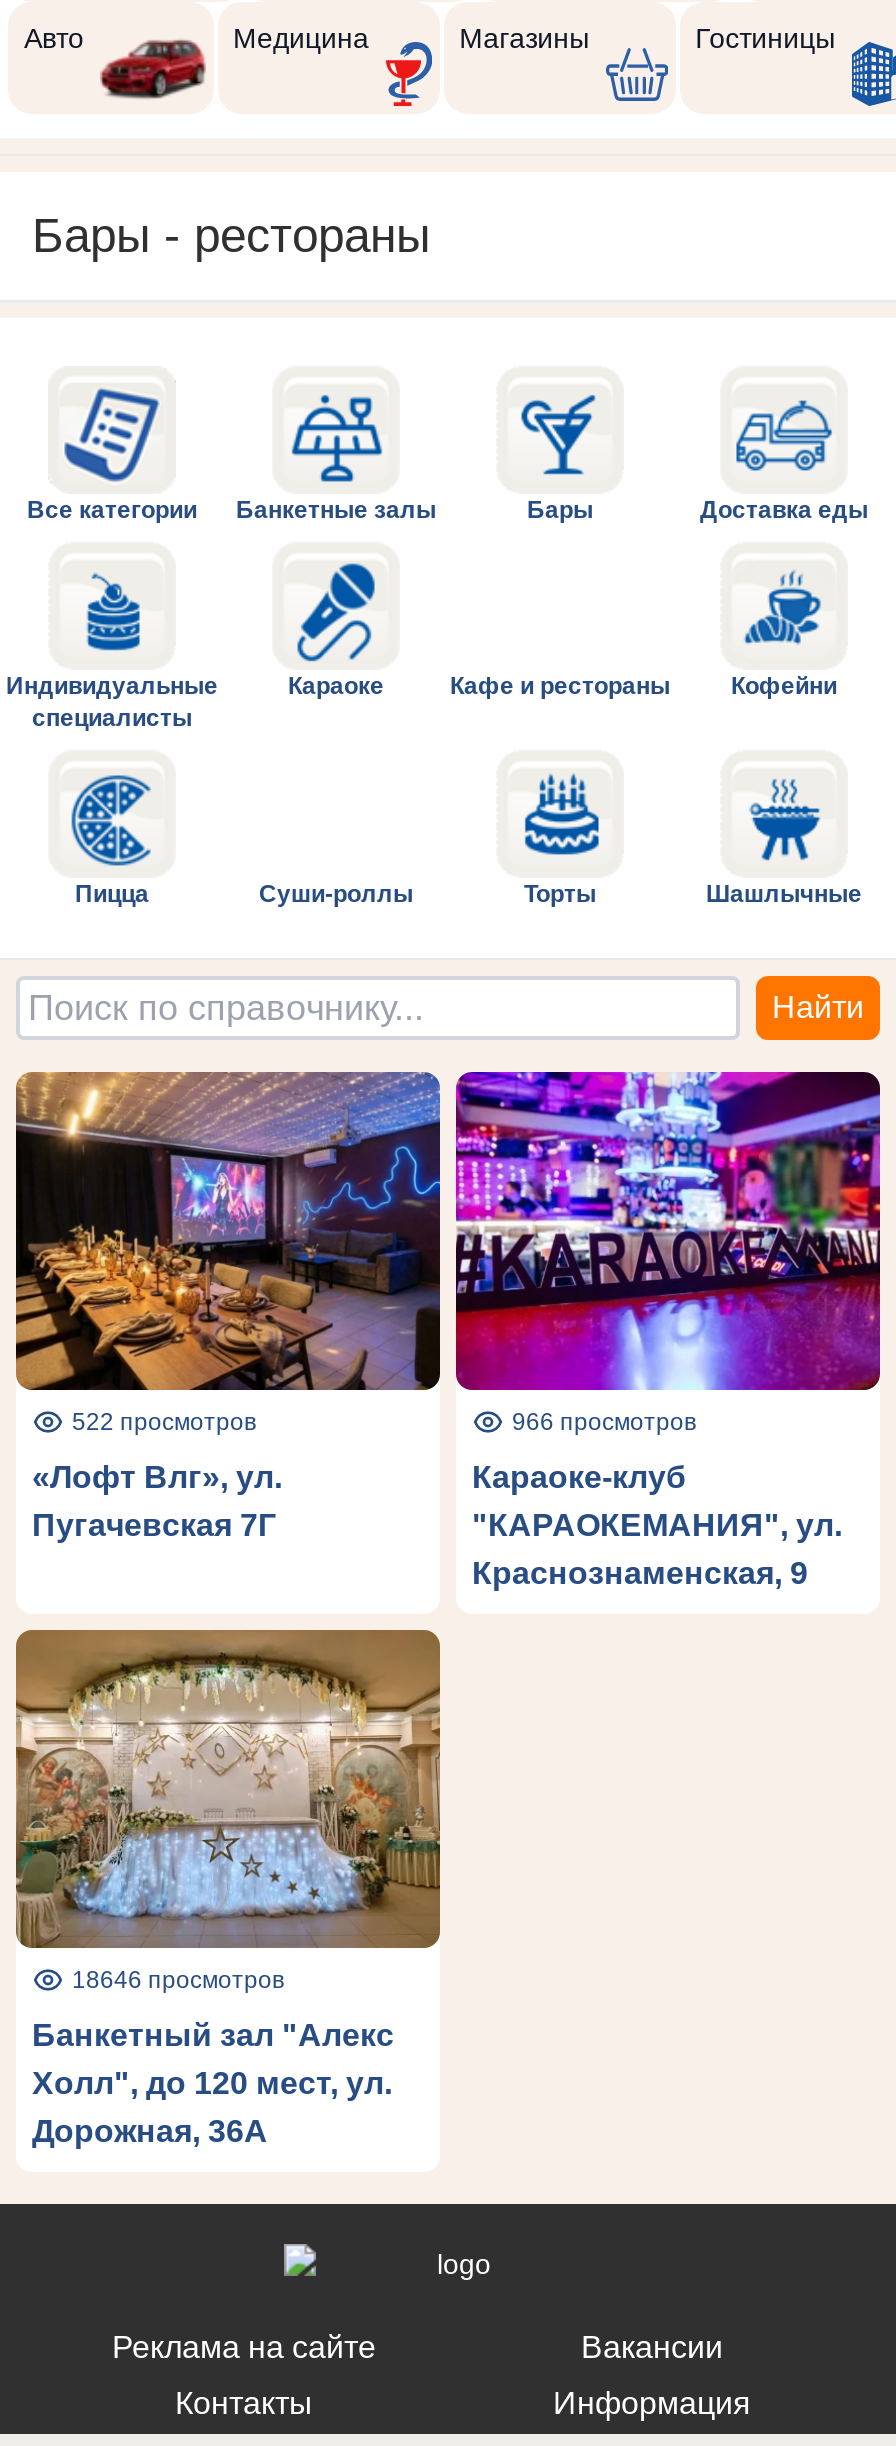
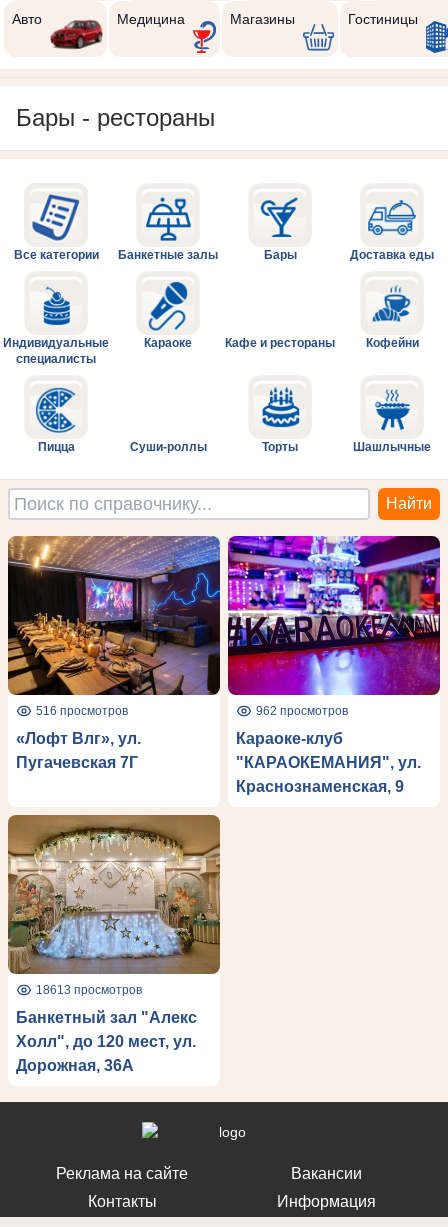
- 522 просмотров
+ 516 просмотров

- 966 просмотров
+ 962 просмотров

- 18646 просмотров
+ 18613 просмотров
